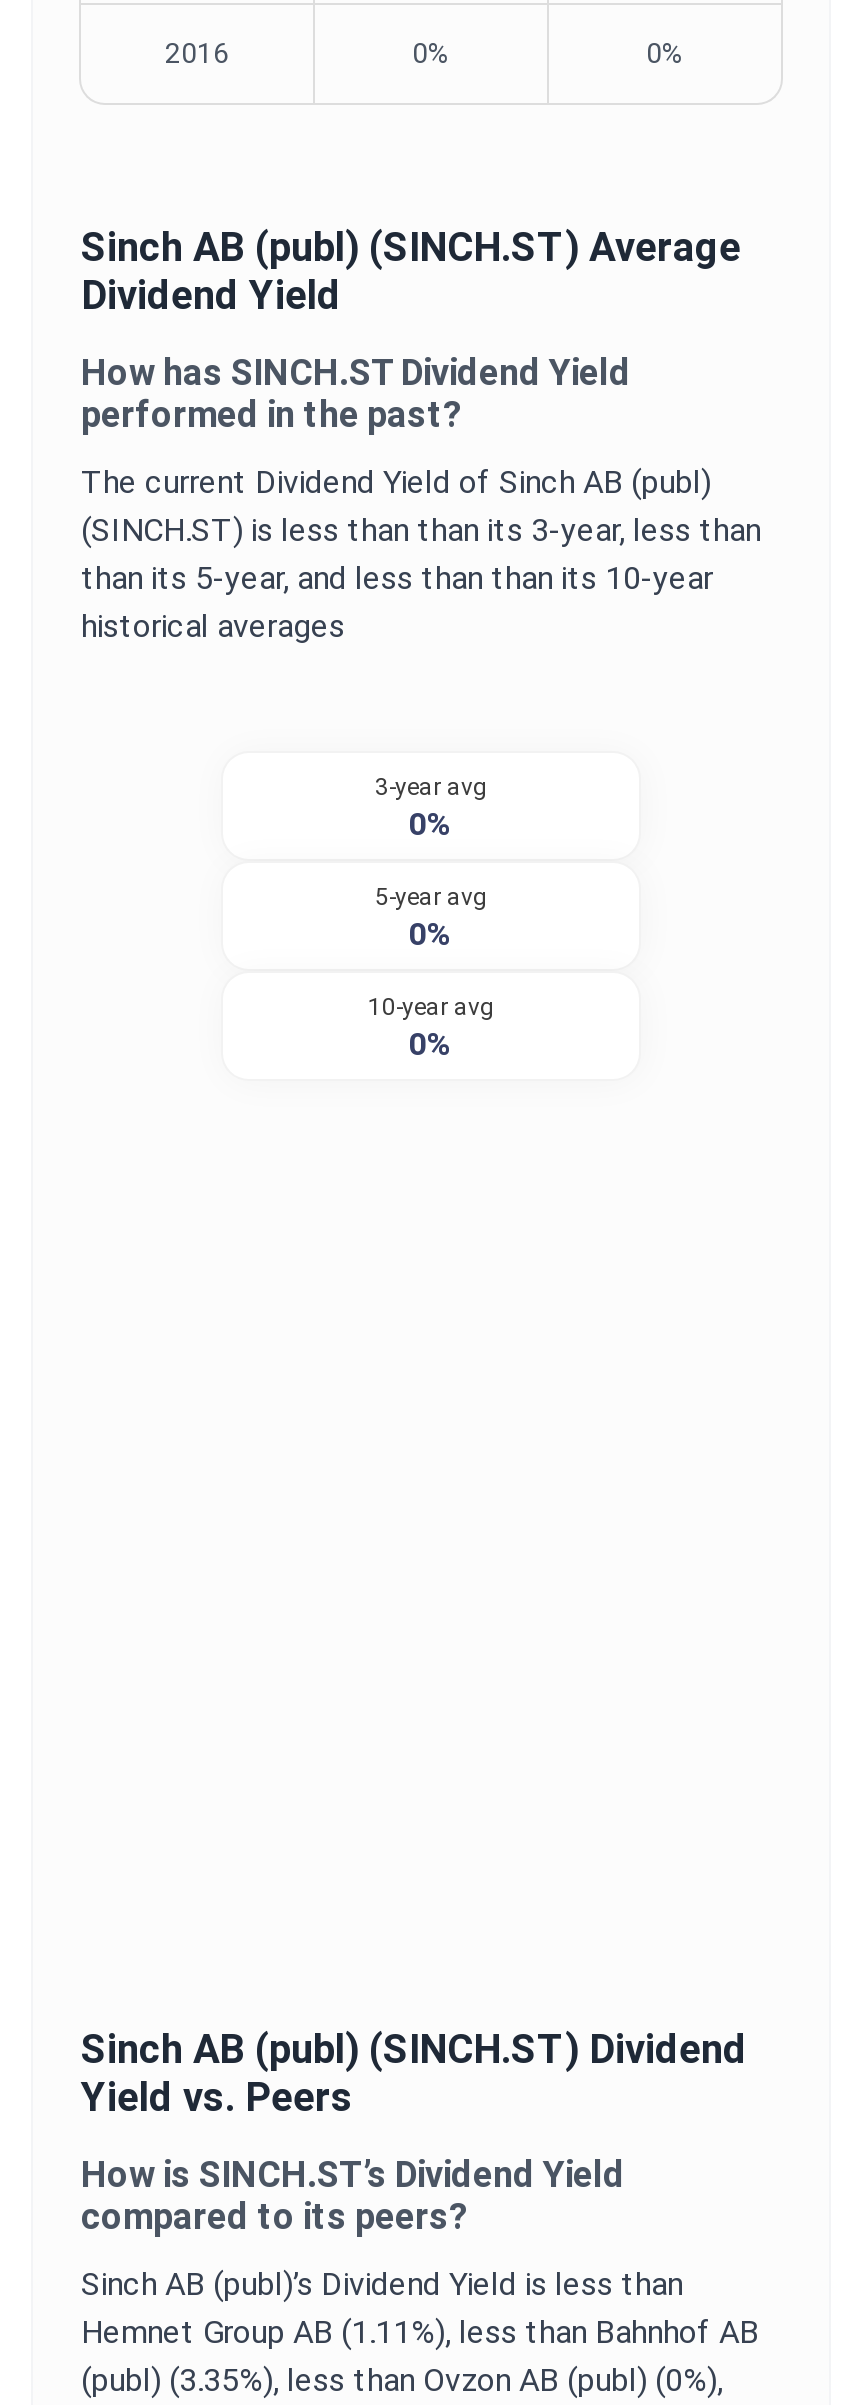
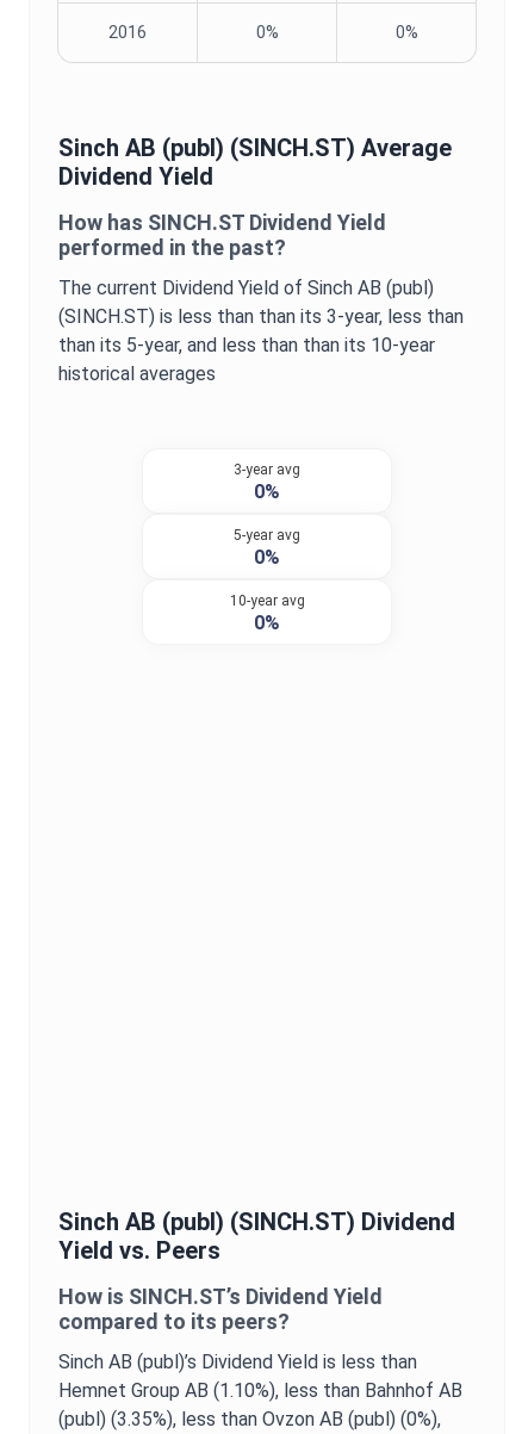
- Hemnet Group AB (1.11%), less than Bahnhof AB
+ Hemnet Group AB (1.10%), less than Bahnhof AB
